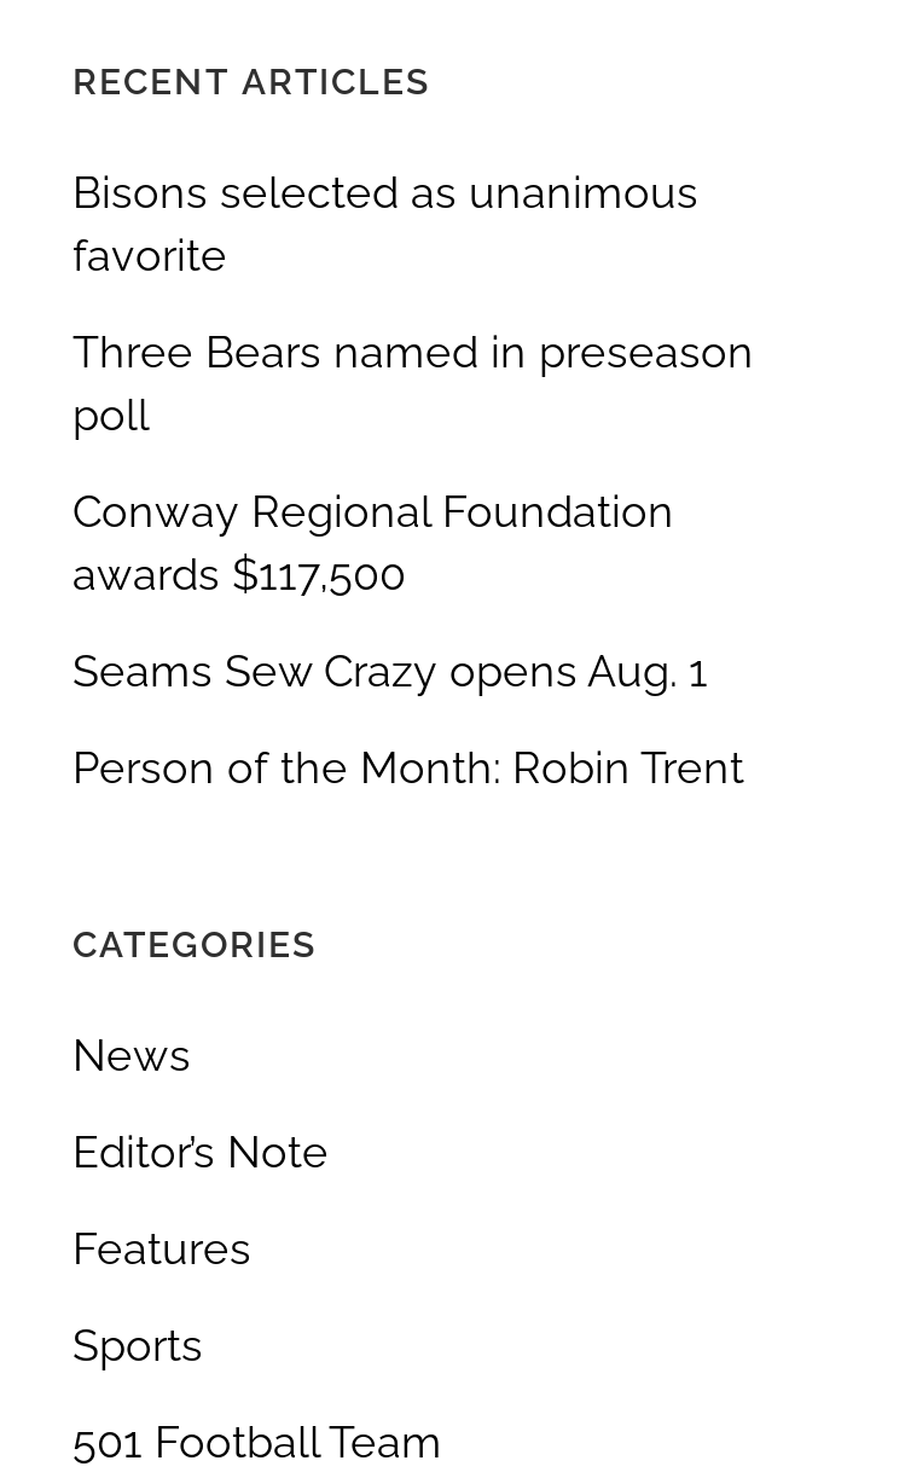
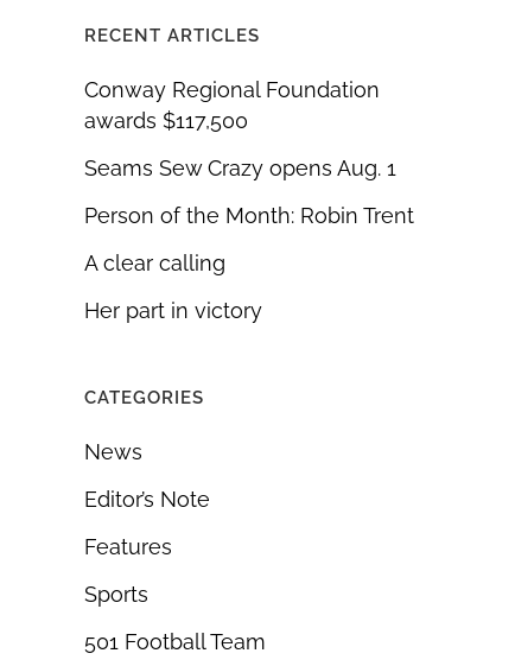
- Bisons selected as unanimous
- favorite
- Three Bears named in preseason
- poll

moved up: Conway Regional Foundation | awards $117,500 | Seams Sew Crazy opens Aug. 1 | Person of the Month: Robin Trent

+ A clear calling
+ Her part in victory
